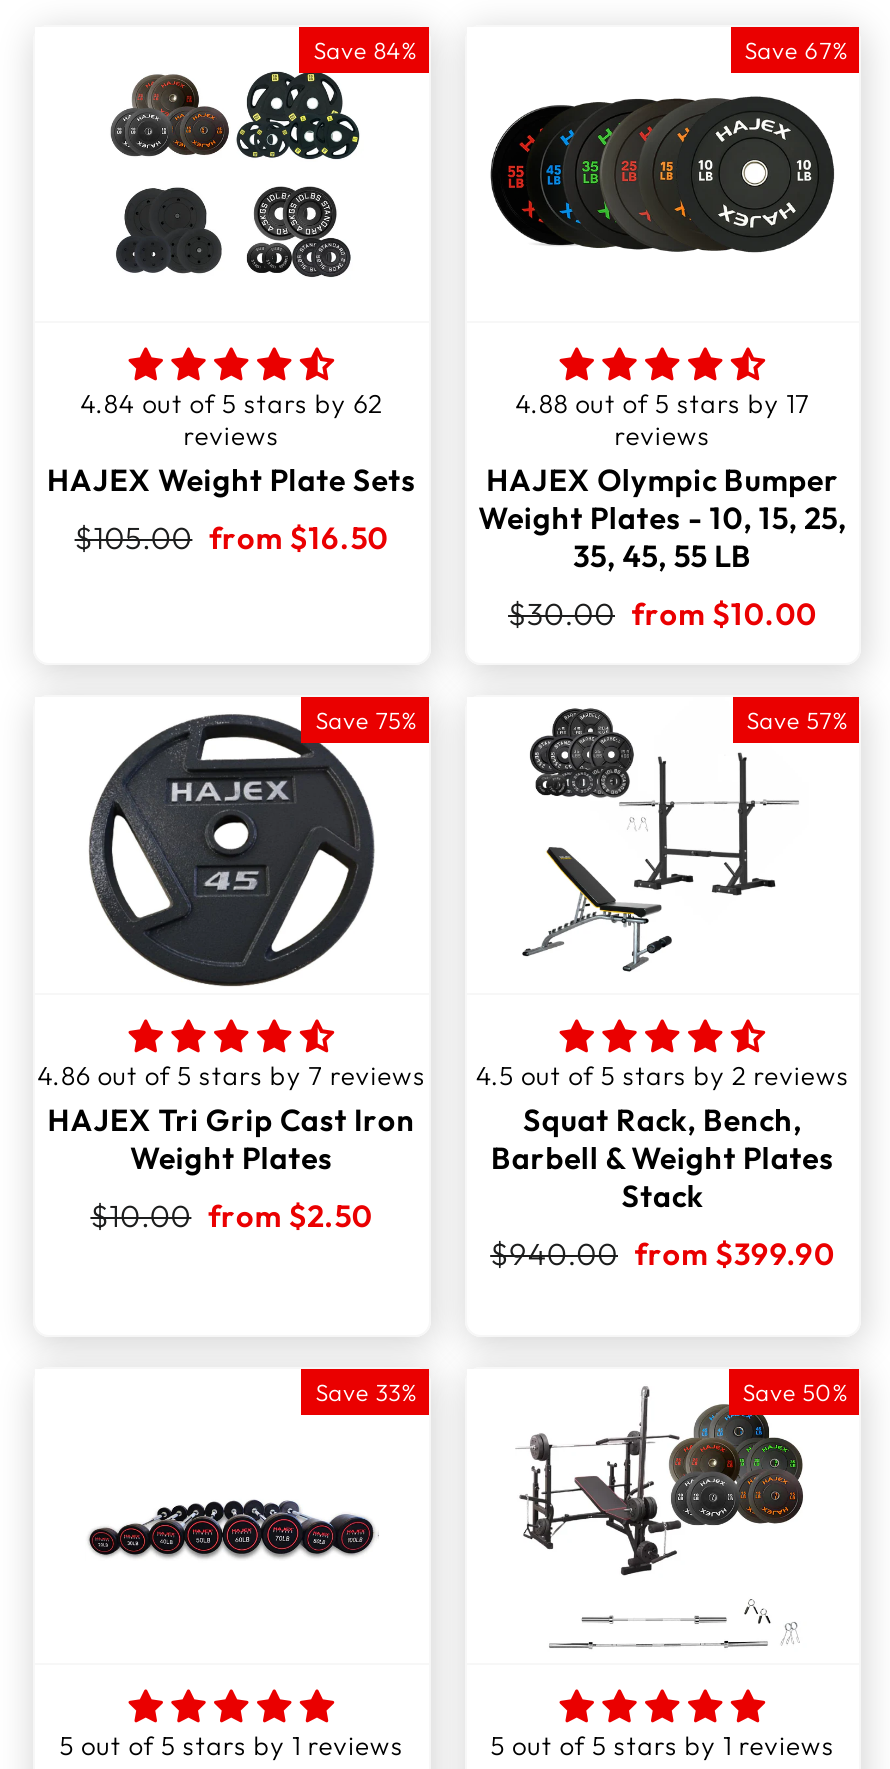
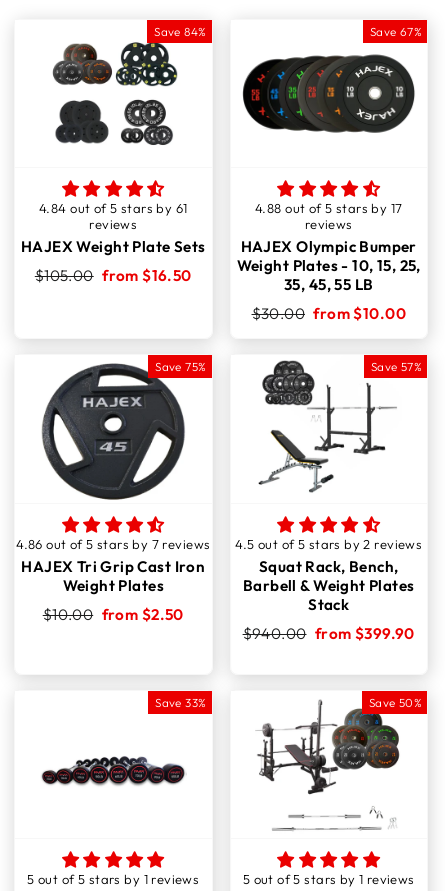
- 4.84 out of 5 stars by 62
+ 4.84 out of 5 stars by 61
